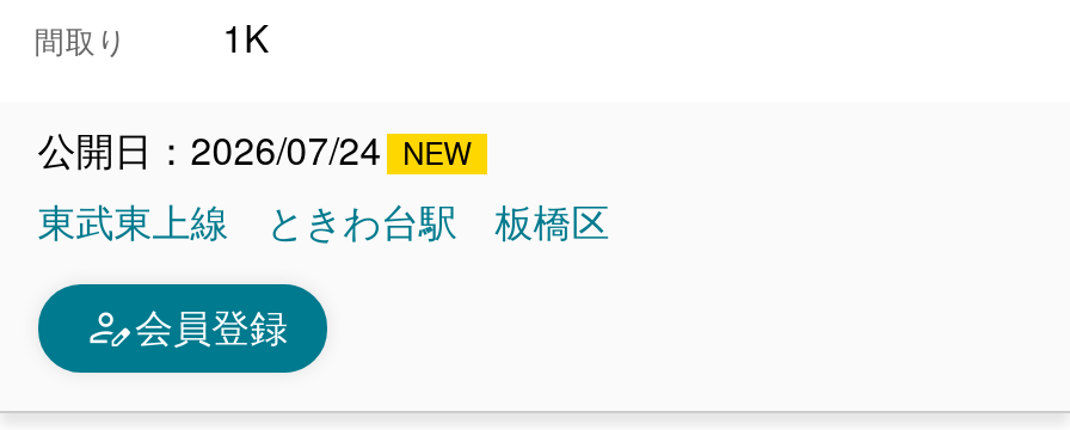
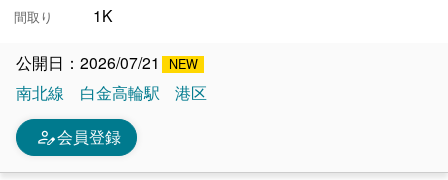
- 公開日：2026/07/24
- 東武東上線
- ときわ台駅
- 板橋区
+ 公開日：2026/07/21
+ 南北線
+ 白金高輪駅
+ 港区
